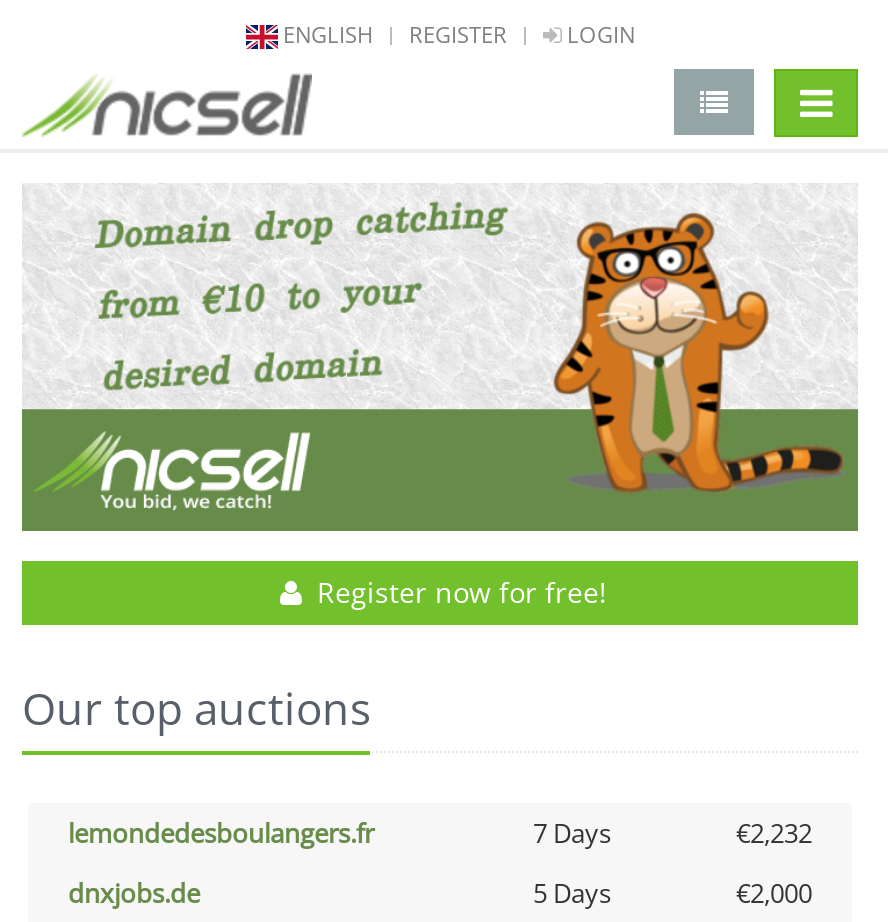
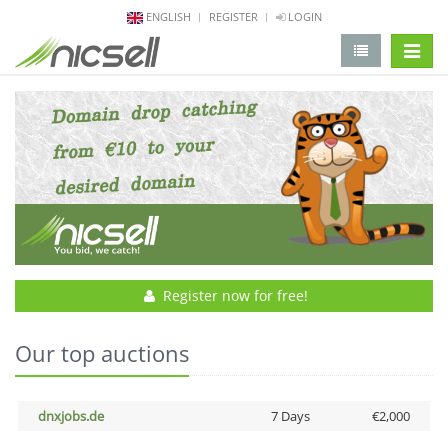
- lemondedesboulangers.fr
- 7 Days
- €2,232

- 5 Days
+ 7 Days
